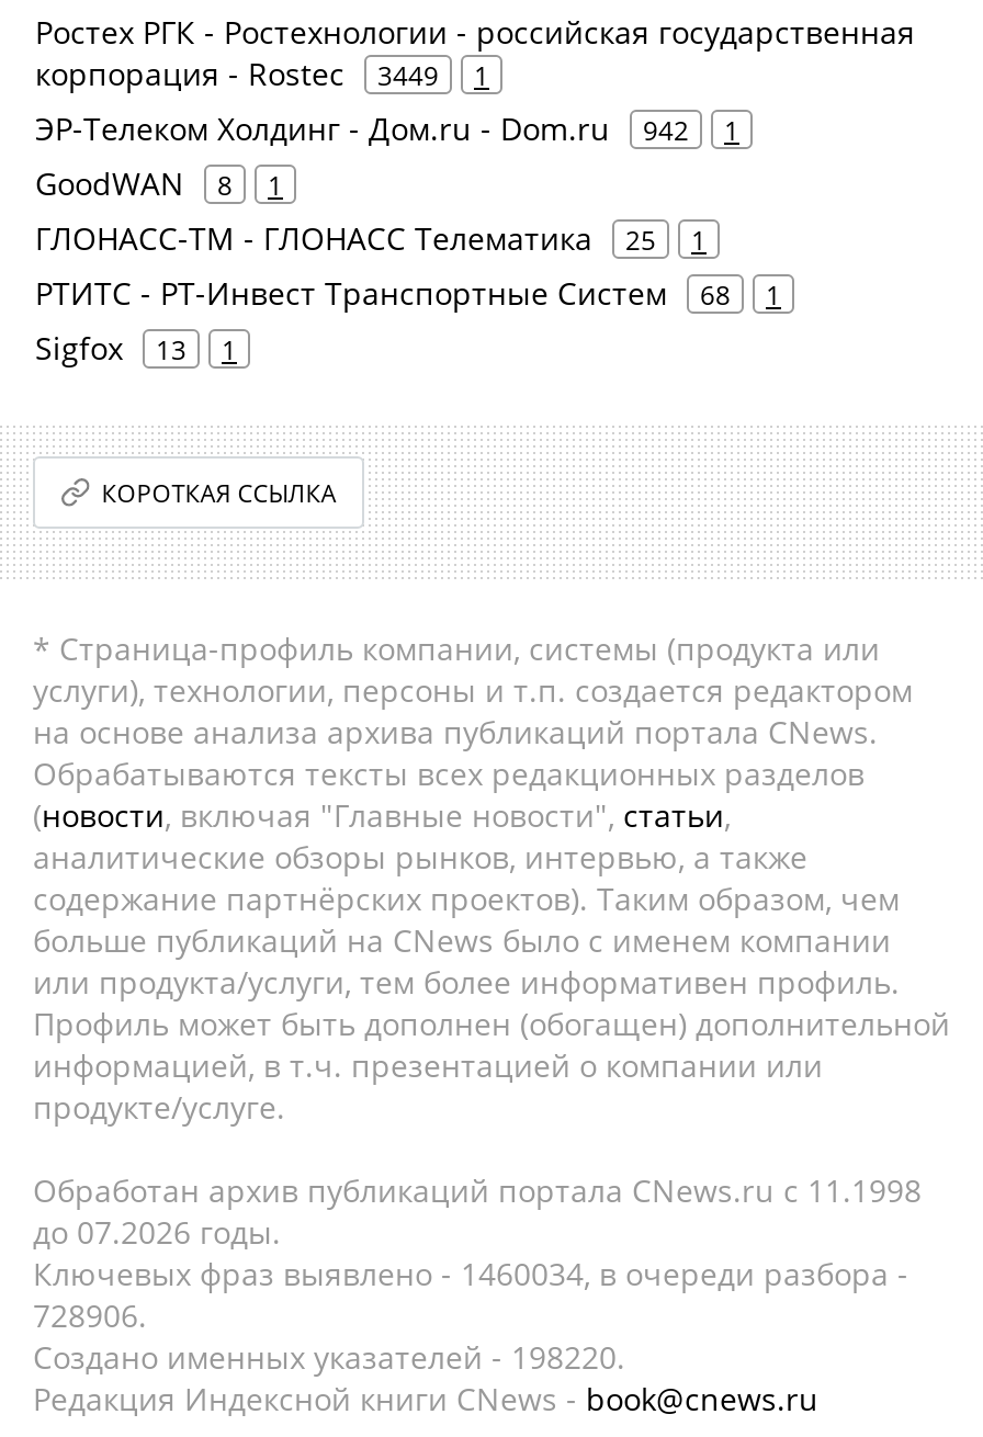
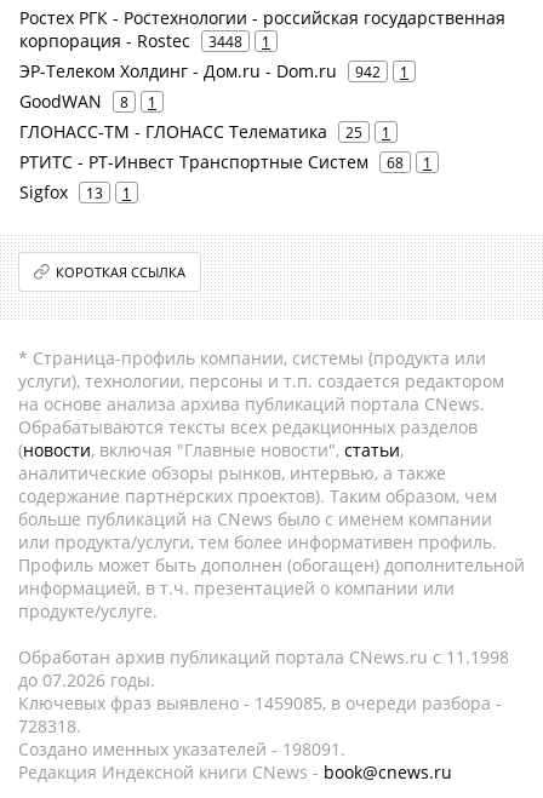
- корпорация - Rostec 3449 1
+ корпорация - Rostec 3448 1

- Ключевых фраз выявлено - 1460034, в очереди разбора -
+ Ключевых фраз выявлено - 1459085, в очереди разбора -

- 728906.
+ 728318.

- Создано именных указателей - 198220.
+ Создано именных указателей - 198091.
